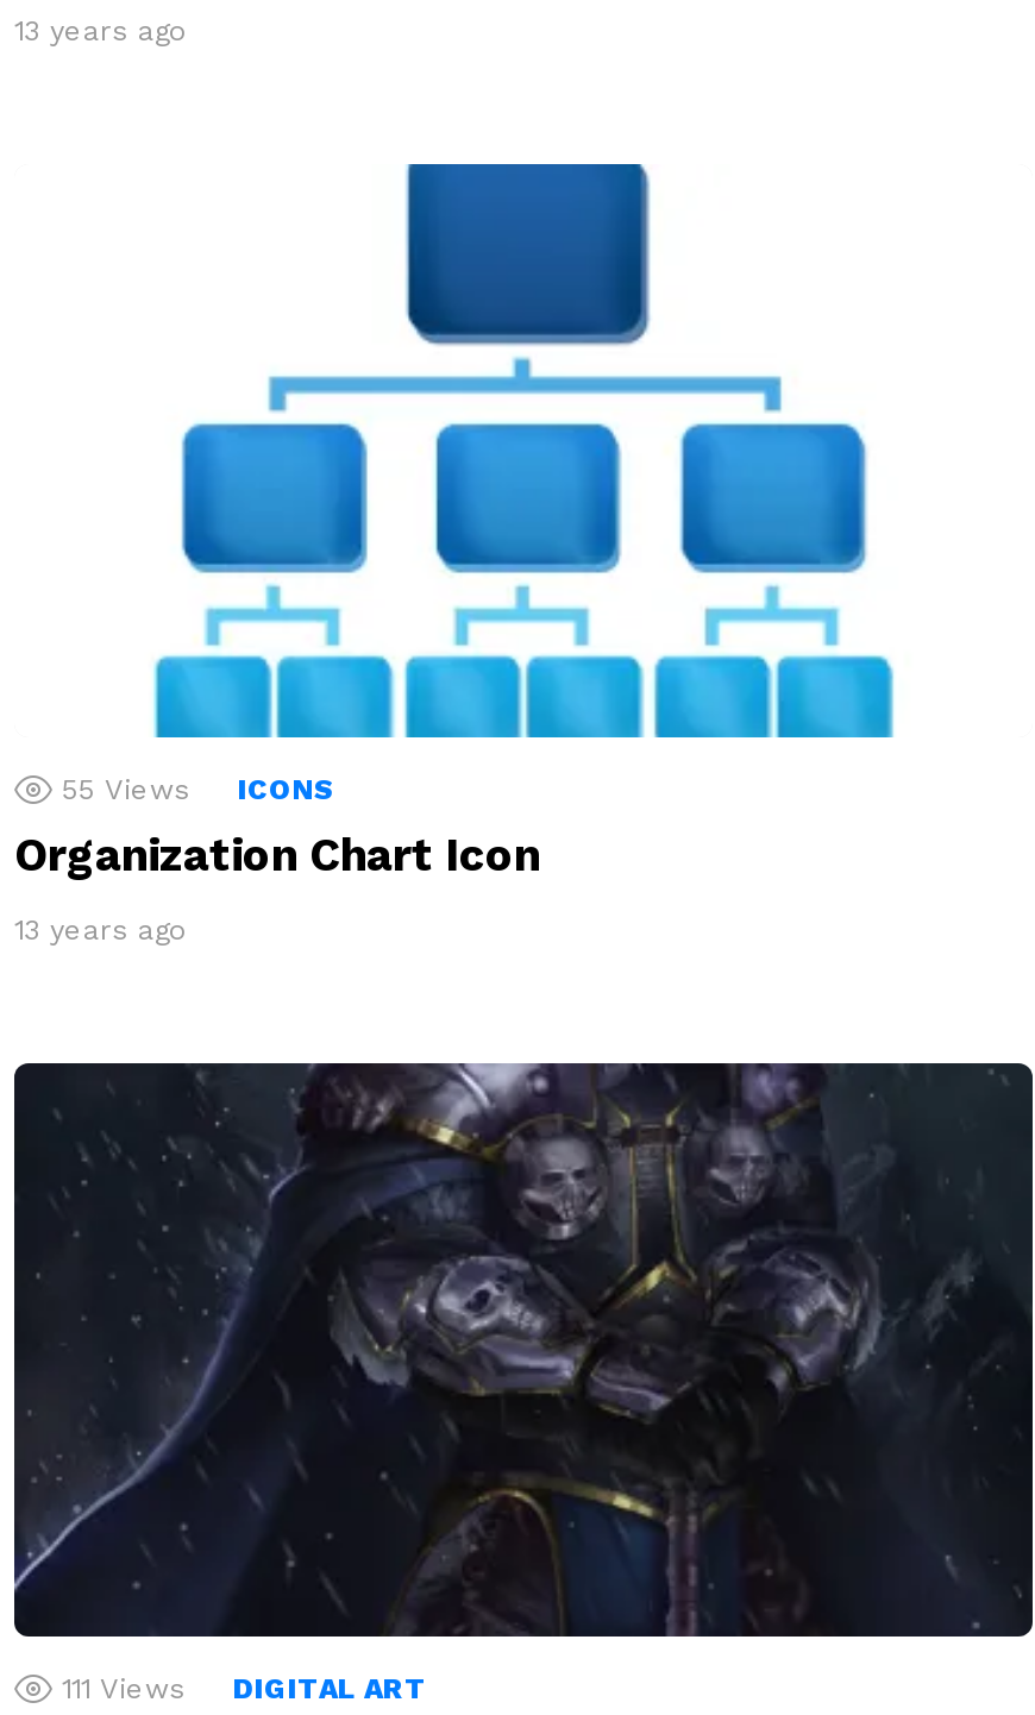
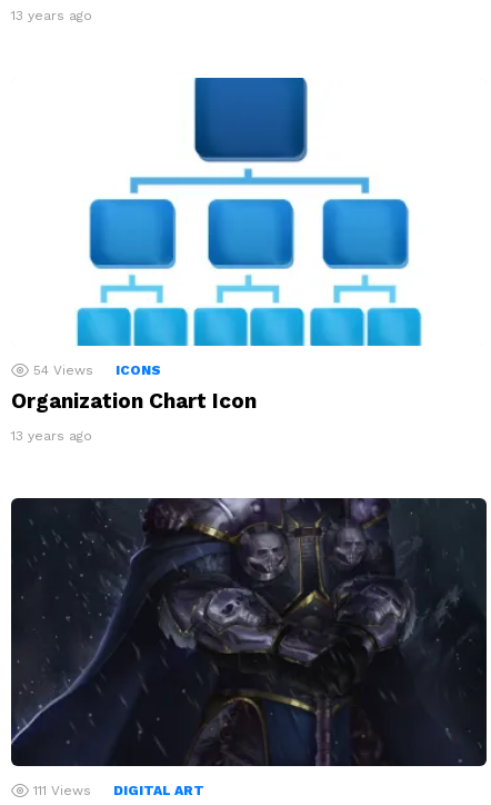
- 55 Views ICONS
+ 54 Views ICONS
